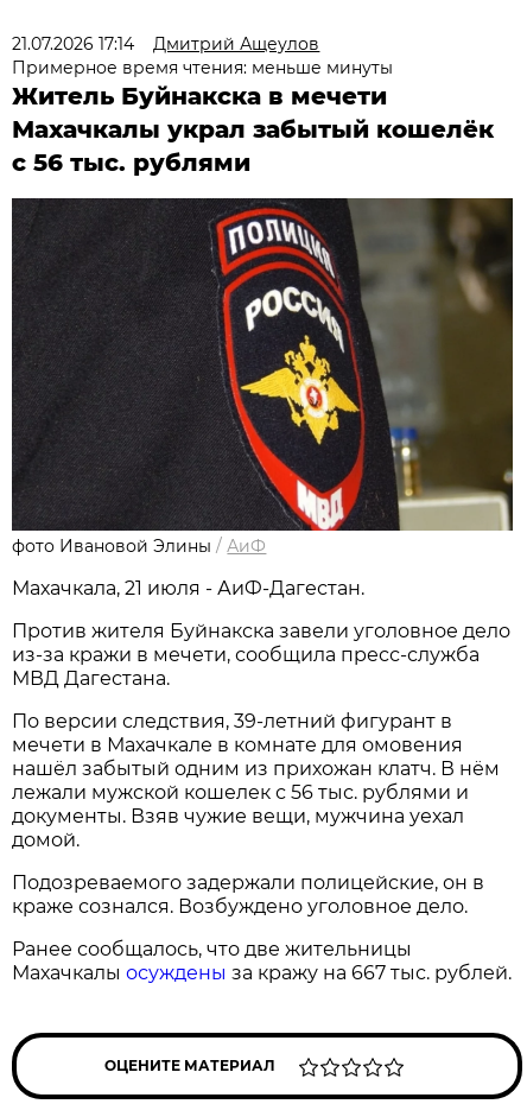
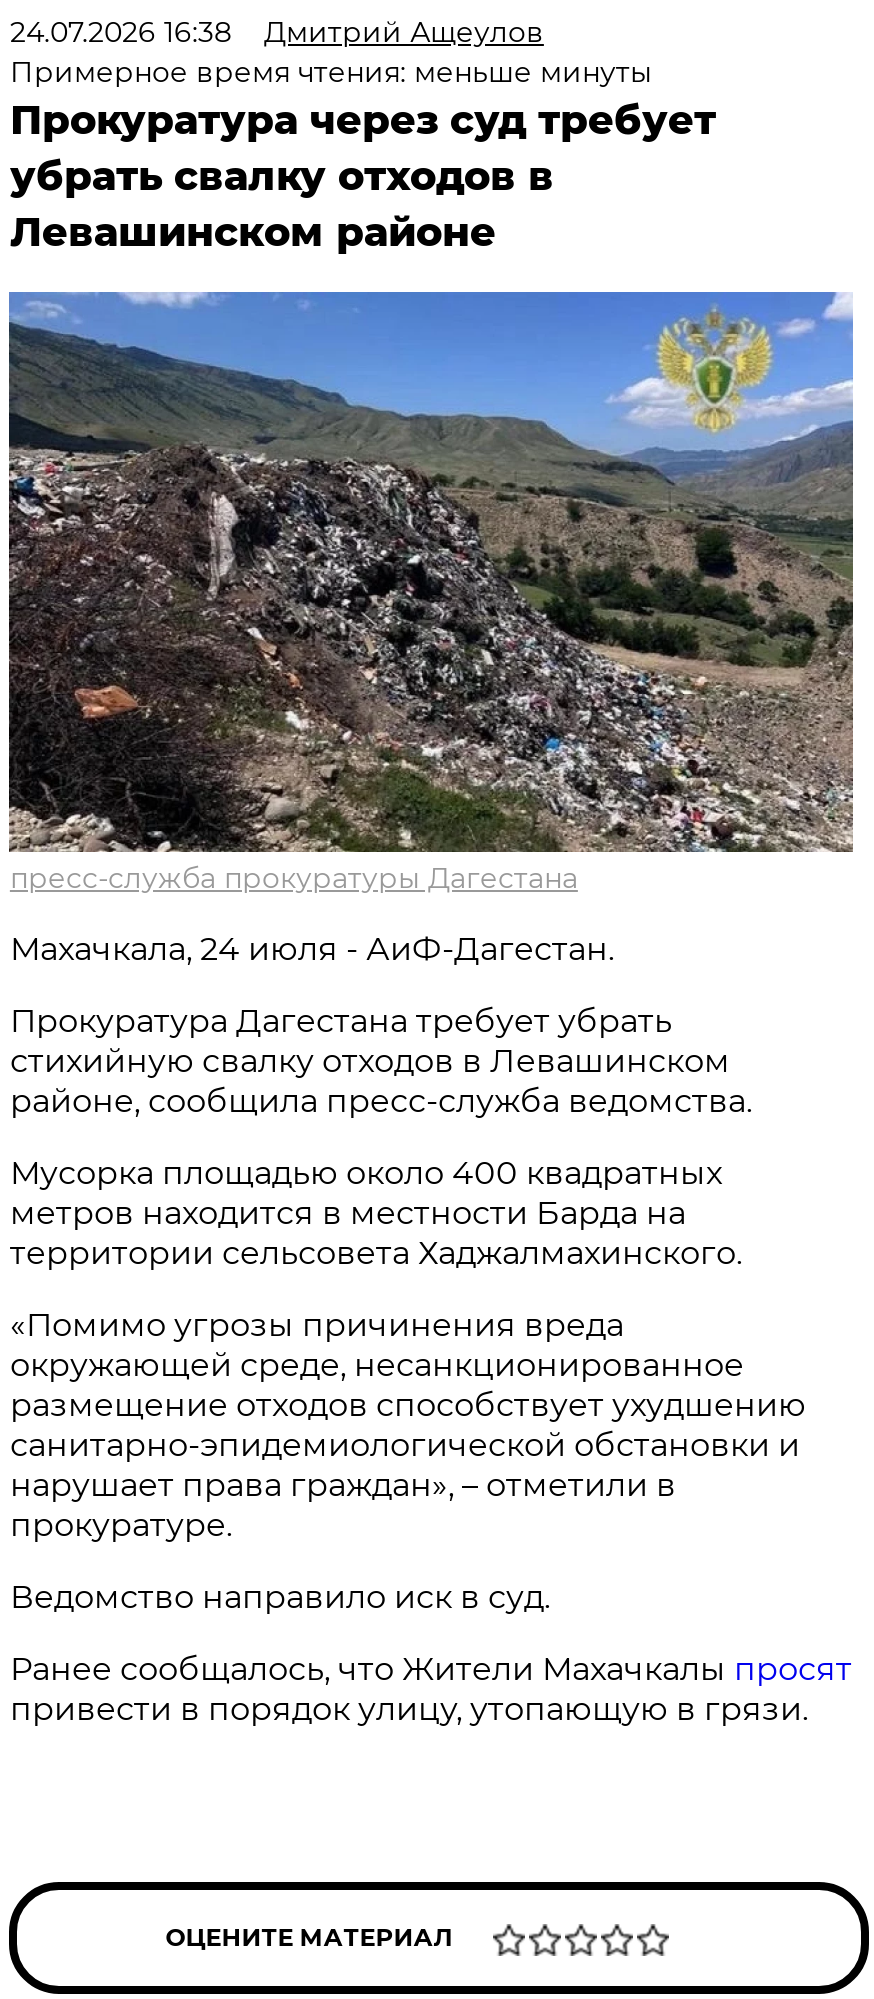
- 21.07.2026 17:14 Дмитрий Ащеулов
+ 24.07.2026 16:38 Дмитрий Ащеулов

- Житель Буйнакска в мечети
- Махачкалы украл забытый кошелёк
- с 56 тыс. рублями
+ Прокуратура через суд требует
+ убрать свалку отходов в
+ Левашинском районе

- [image]
- фото Ивановой Элины / АиФ
- Махачкала, 21 июля - АиФ-Дагестан.
- Против жителя Буйнакска завели уголовное дело
- из-за кражи в мечети, сообщила пресс-служба
- МВД Дагестана.
- По версии следствия, 39-летний фигурант в
- мечети в Махачкале в комнате для омовения
- нашёл забытый одним из прихожан клатч. В нём
- лежали мужской кошелек с 56 тыс. рублями и
- документы. Взяв чужие вещи, мужчина уехал
- домой.
- Подозреваемого задержали полицейские, он в
- краже сознался. Возбуждено уголовное дело.
- Ранее сообщалось, что две жительницы
- Махачкалы осуждены за кражу на 667 тыс. рублей.
+ [image]
+ пресс-служба прокуратуры Дагестана
+ Махачкала, 24 июля - АиФ-Дагестан.
+ Прокуратура Дагестана требует убрать
+ стихийную свалку отходов в Левашинском
+ районе, сообщила пресс-служба ведомства.
+ Мусорка площадью около 400 квадратных
+ метров находится в местности Барда на
+ территории сельсовета Хаджалмахинского.
+ «Помимо угрозы причинения вреда
+ окружающей среде, несанкционированное
+ размещение отходов способствует ухудшению
+ санитарно-эпидемиологической обстановки и
+ нарушает права граждан», – отметили в
+ прокуратуре.
+ Ведомство направило иск в суд.
+ Ранее сообщалось, что Жители Махачкалы просят
+ привести в порядок улицу, утопающую в грязи.
